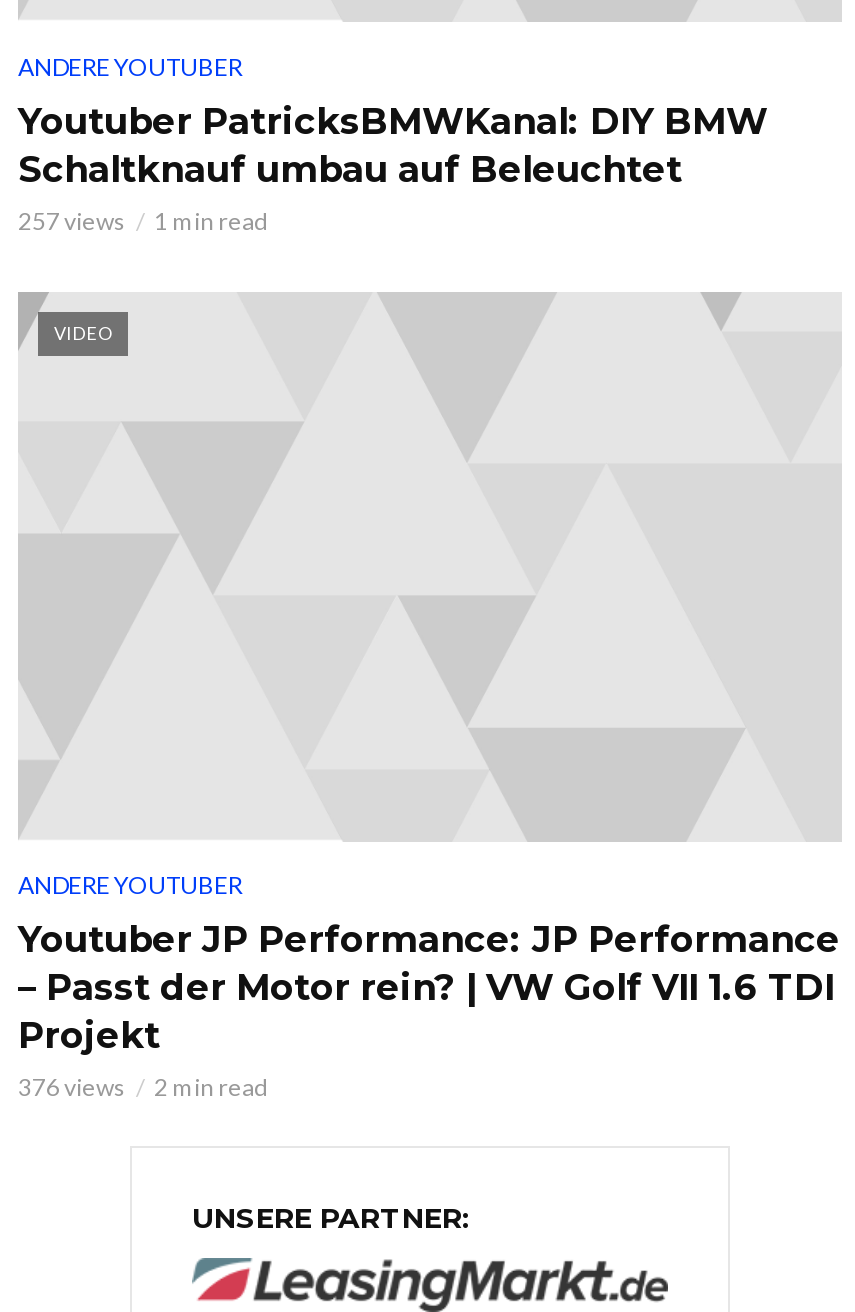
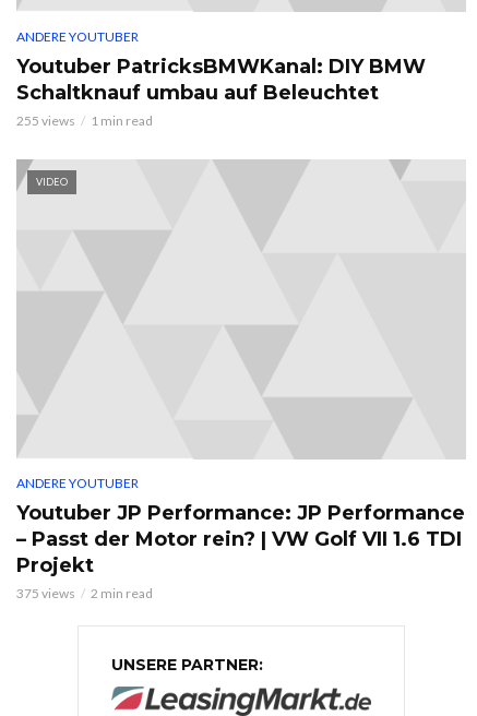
- 257 views 1 min read
+ 255 views 1 min read

- 376 views 2 min read
+ 375 views 2 min read
